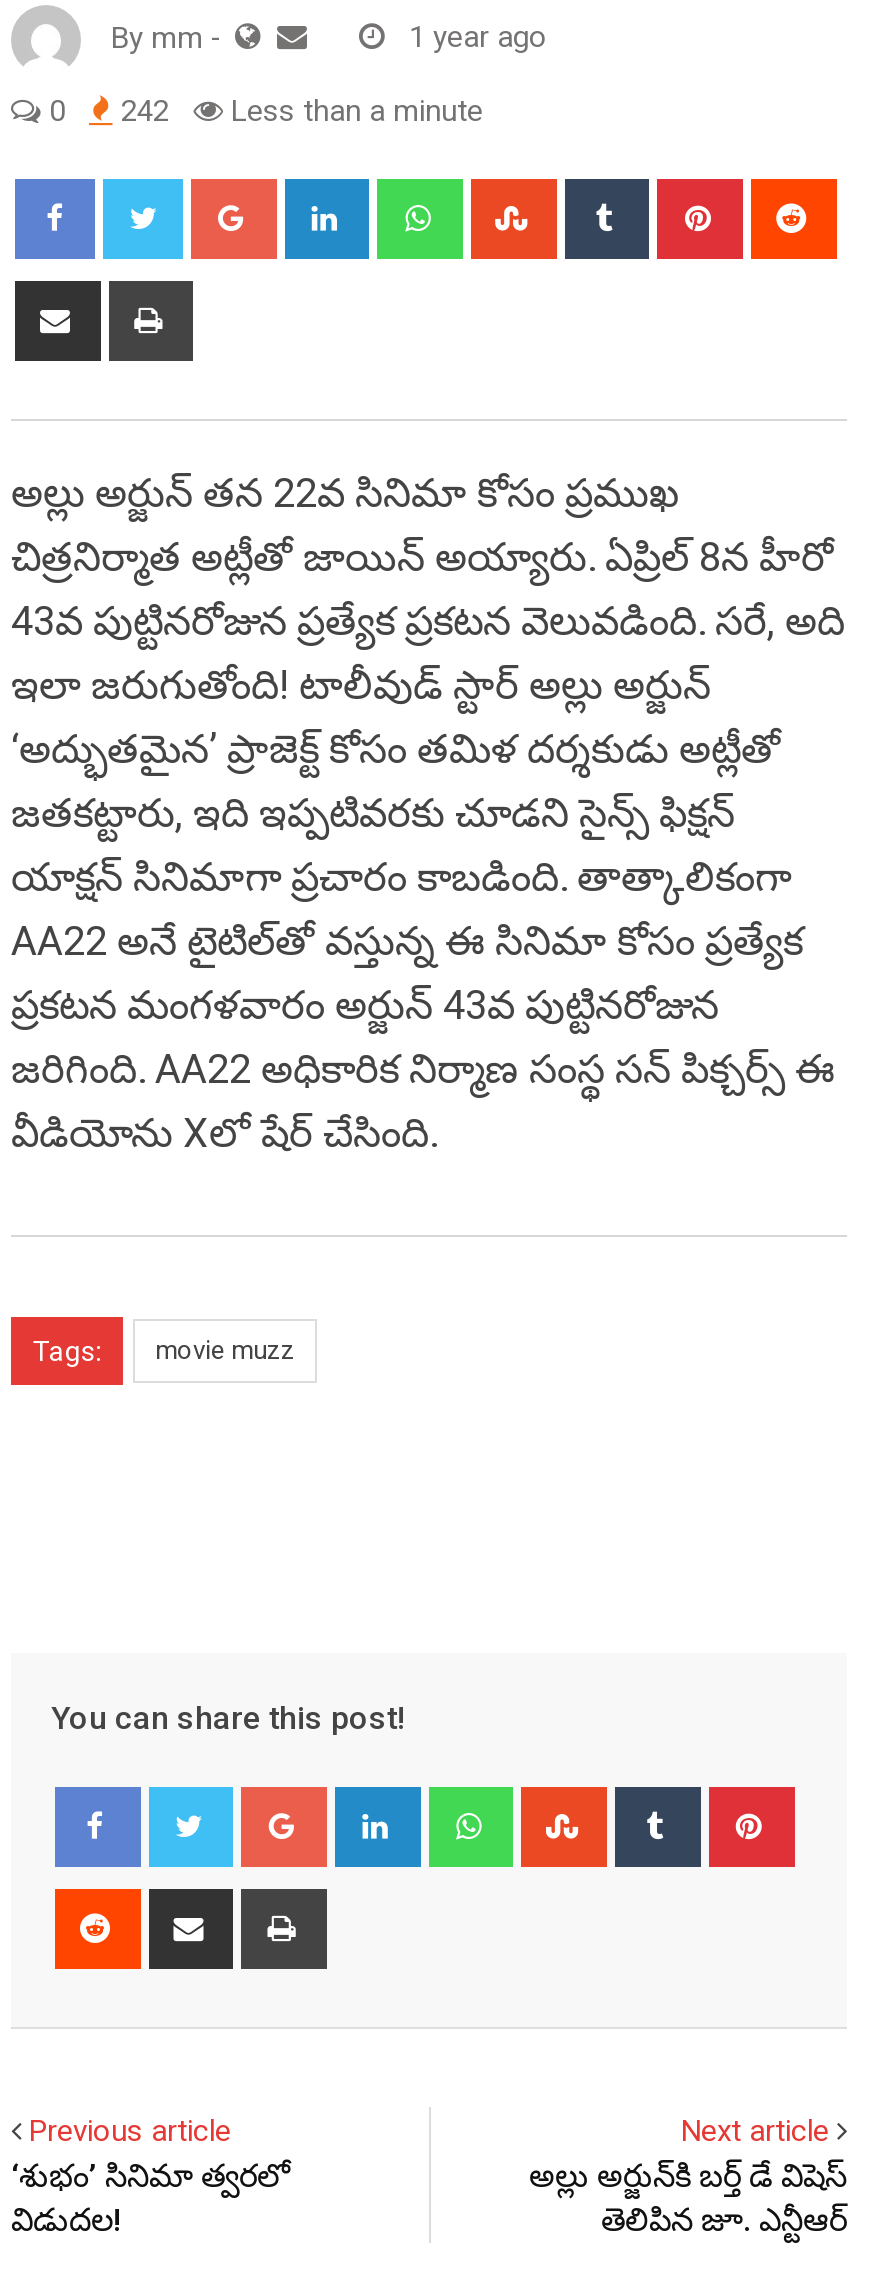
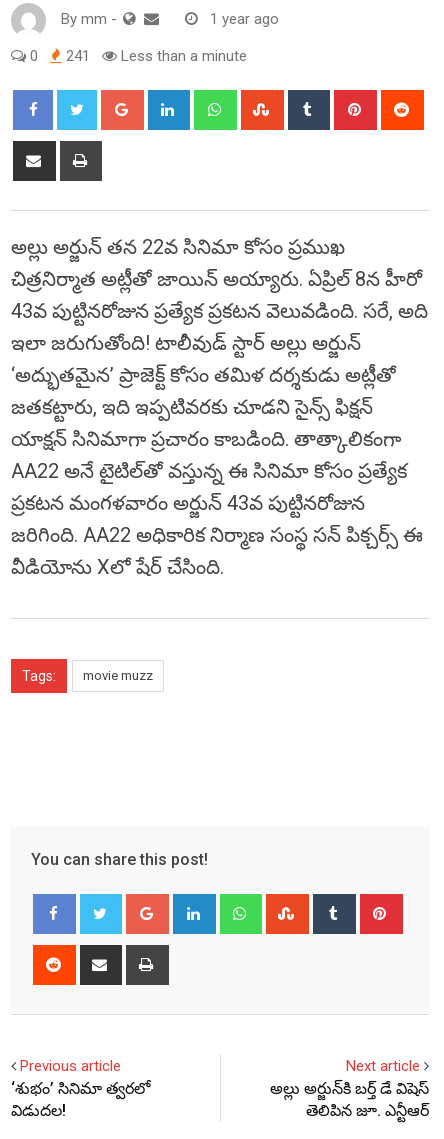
- 0 242 Less than a minute
+ 0 241 Less than a minute
